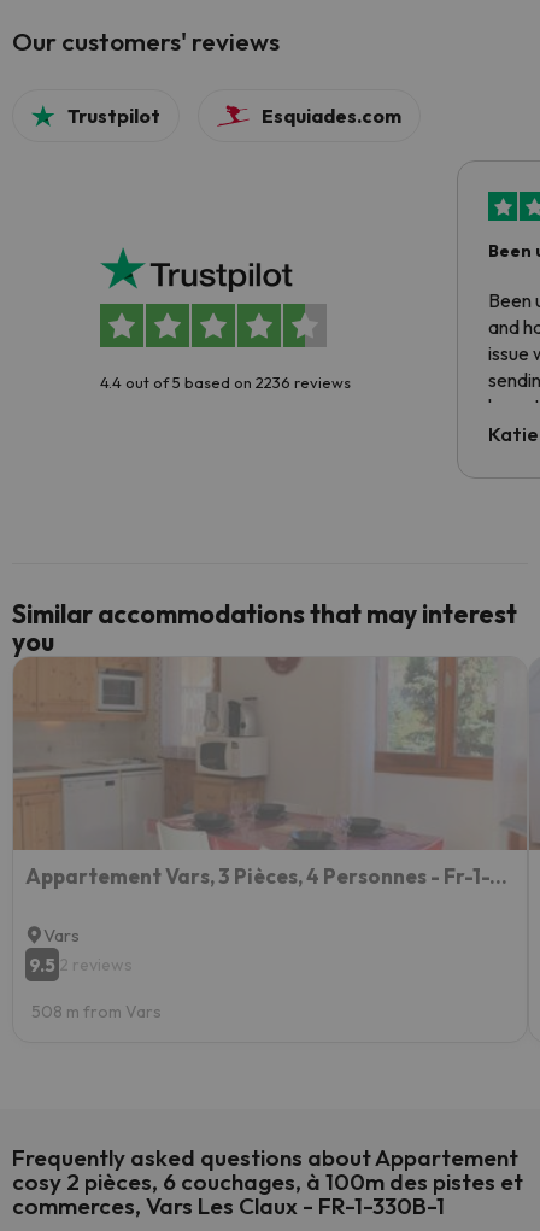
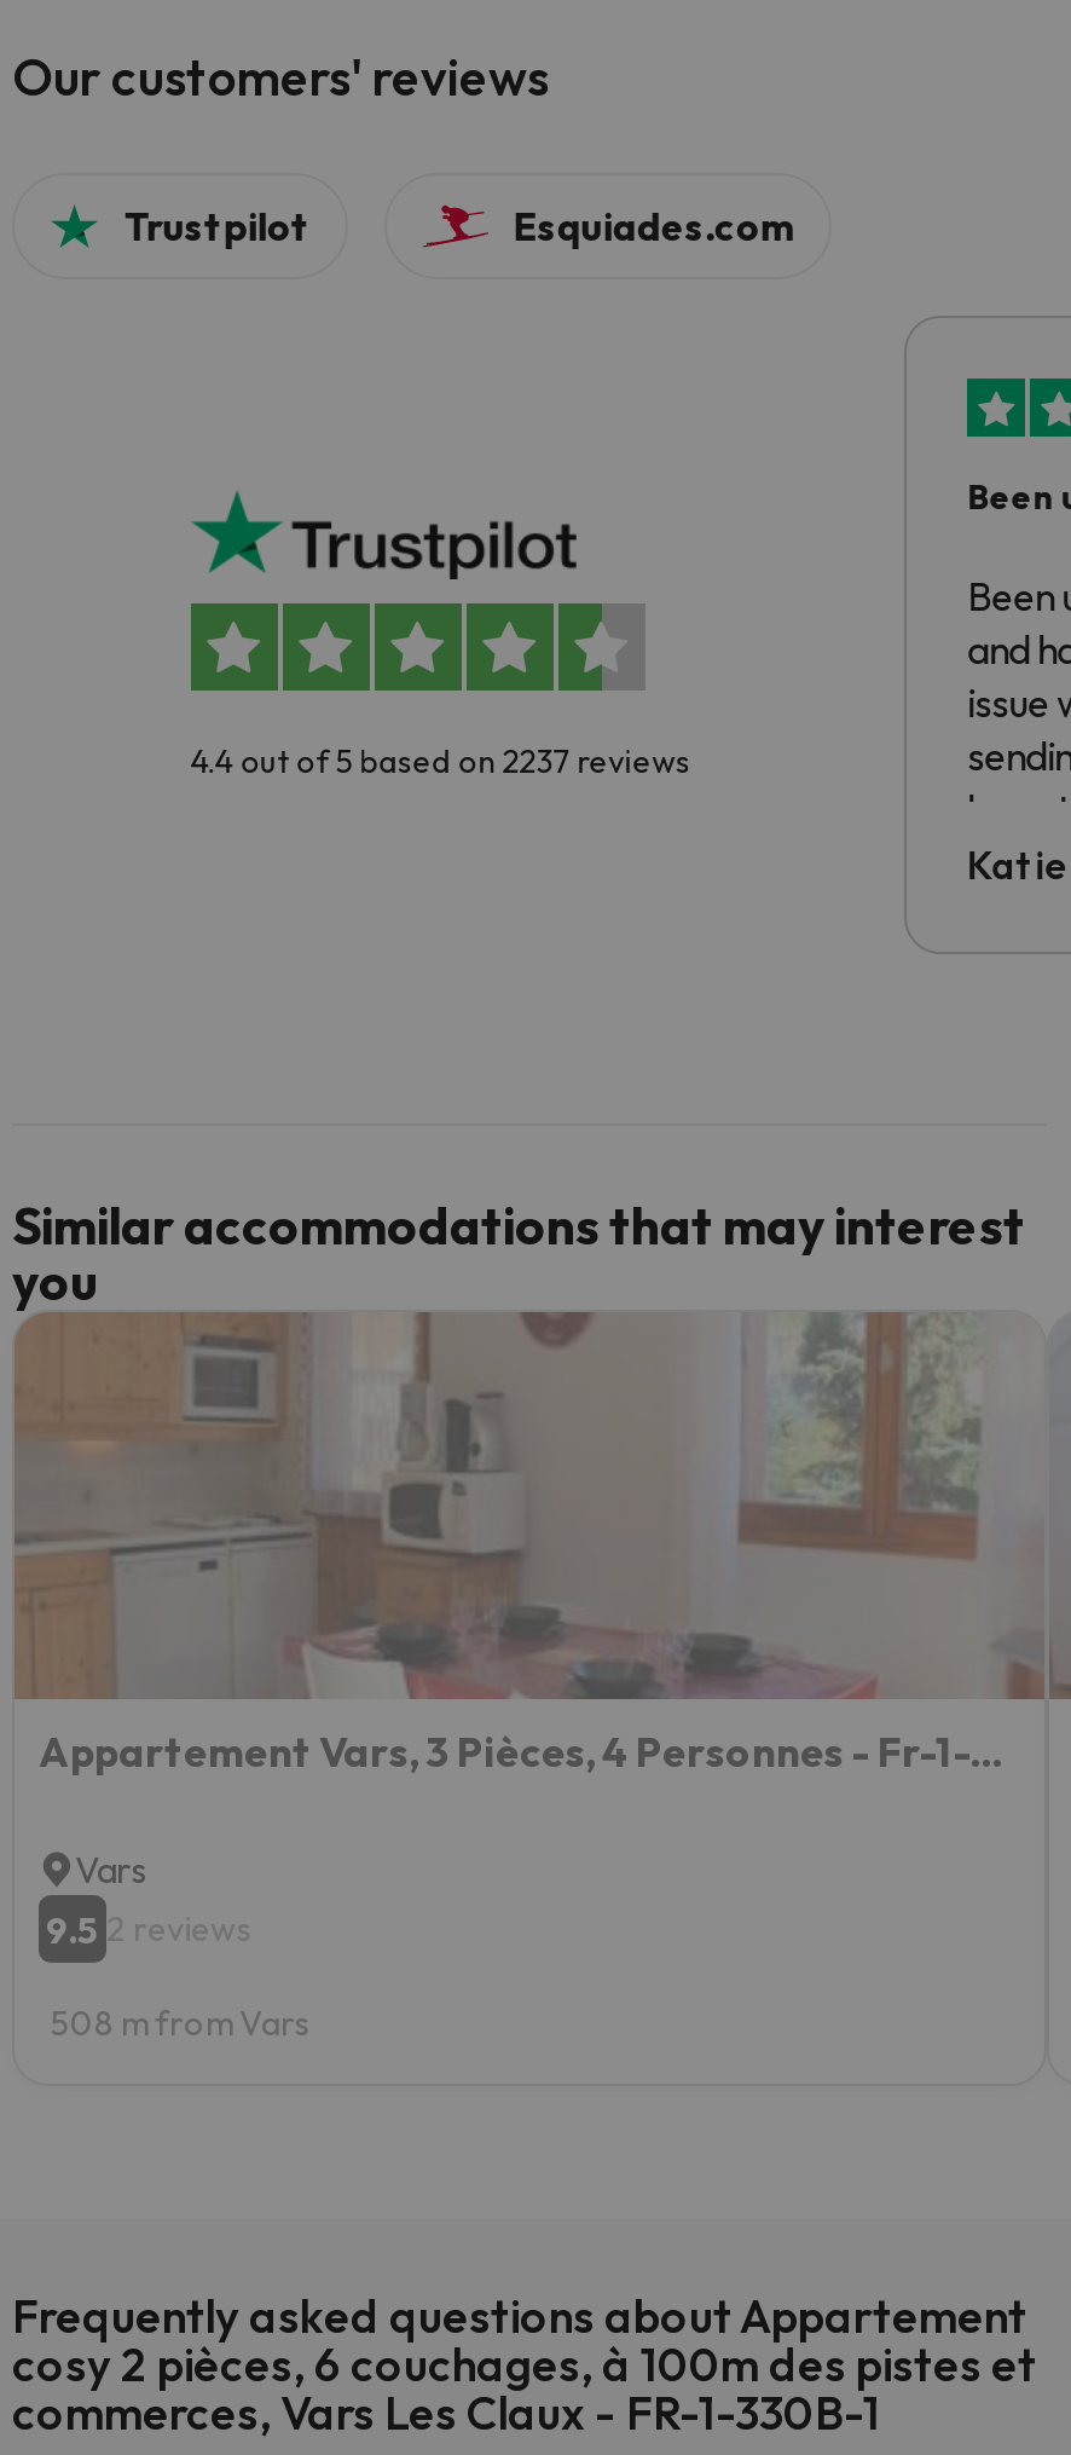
- 4.4 out of 5 based on 2236 reviews
+ 4.4 out of 5 based on 2237 reviews
